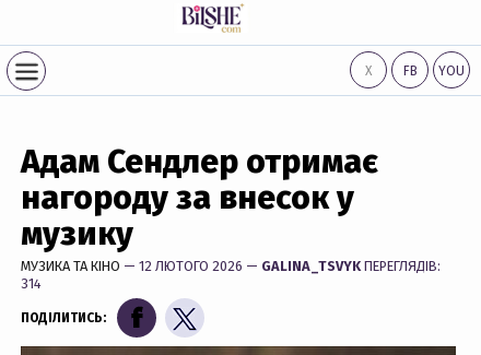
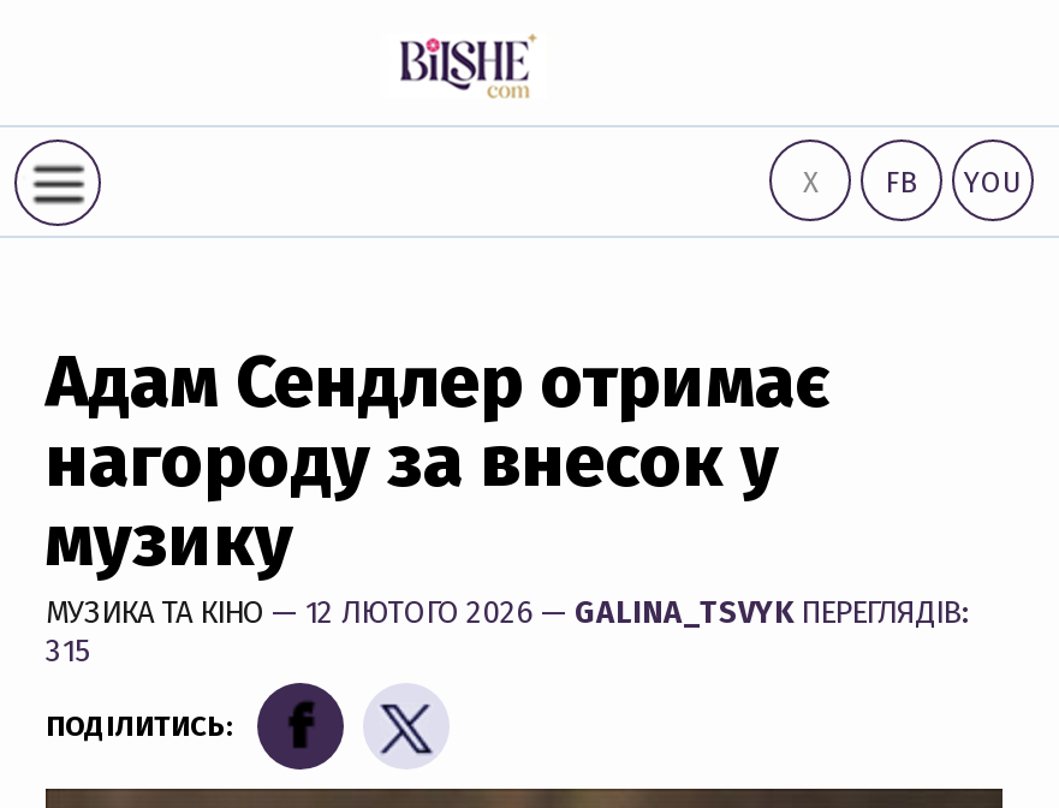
- 314
+ 315
